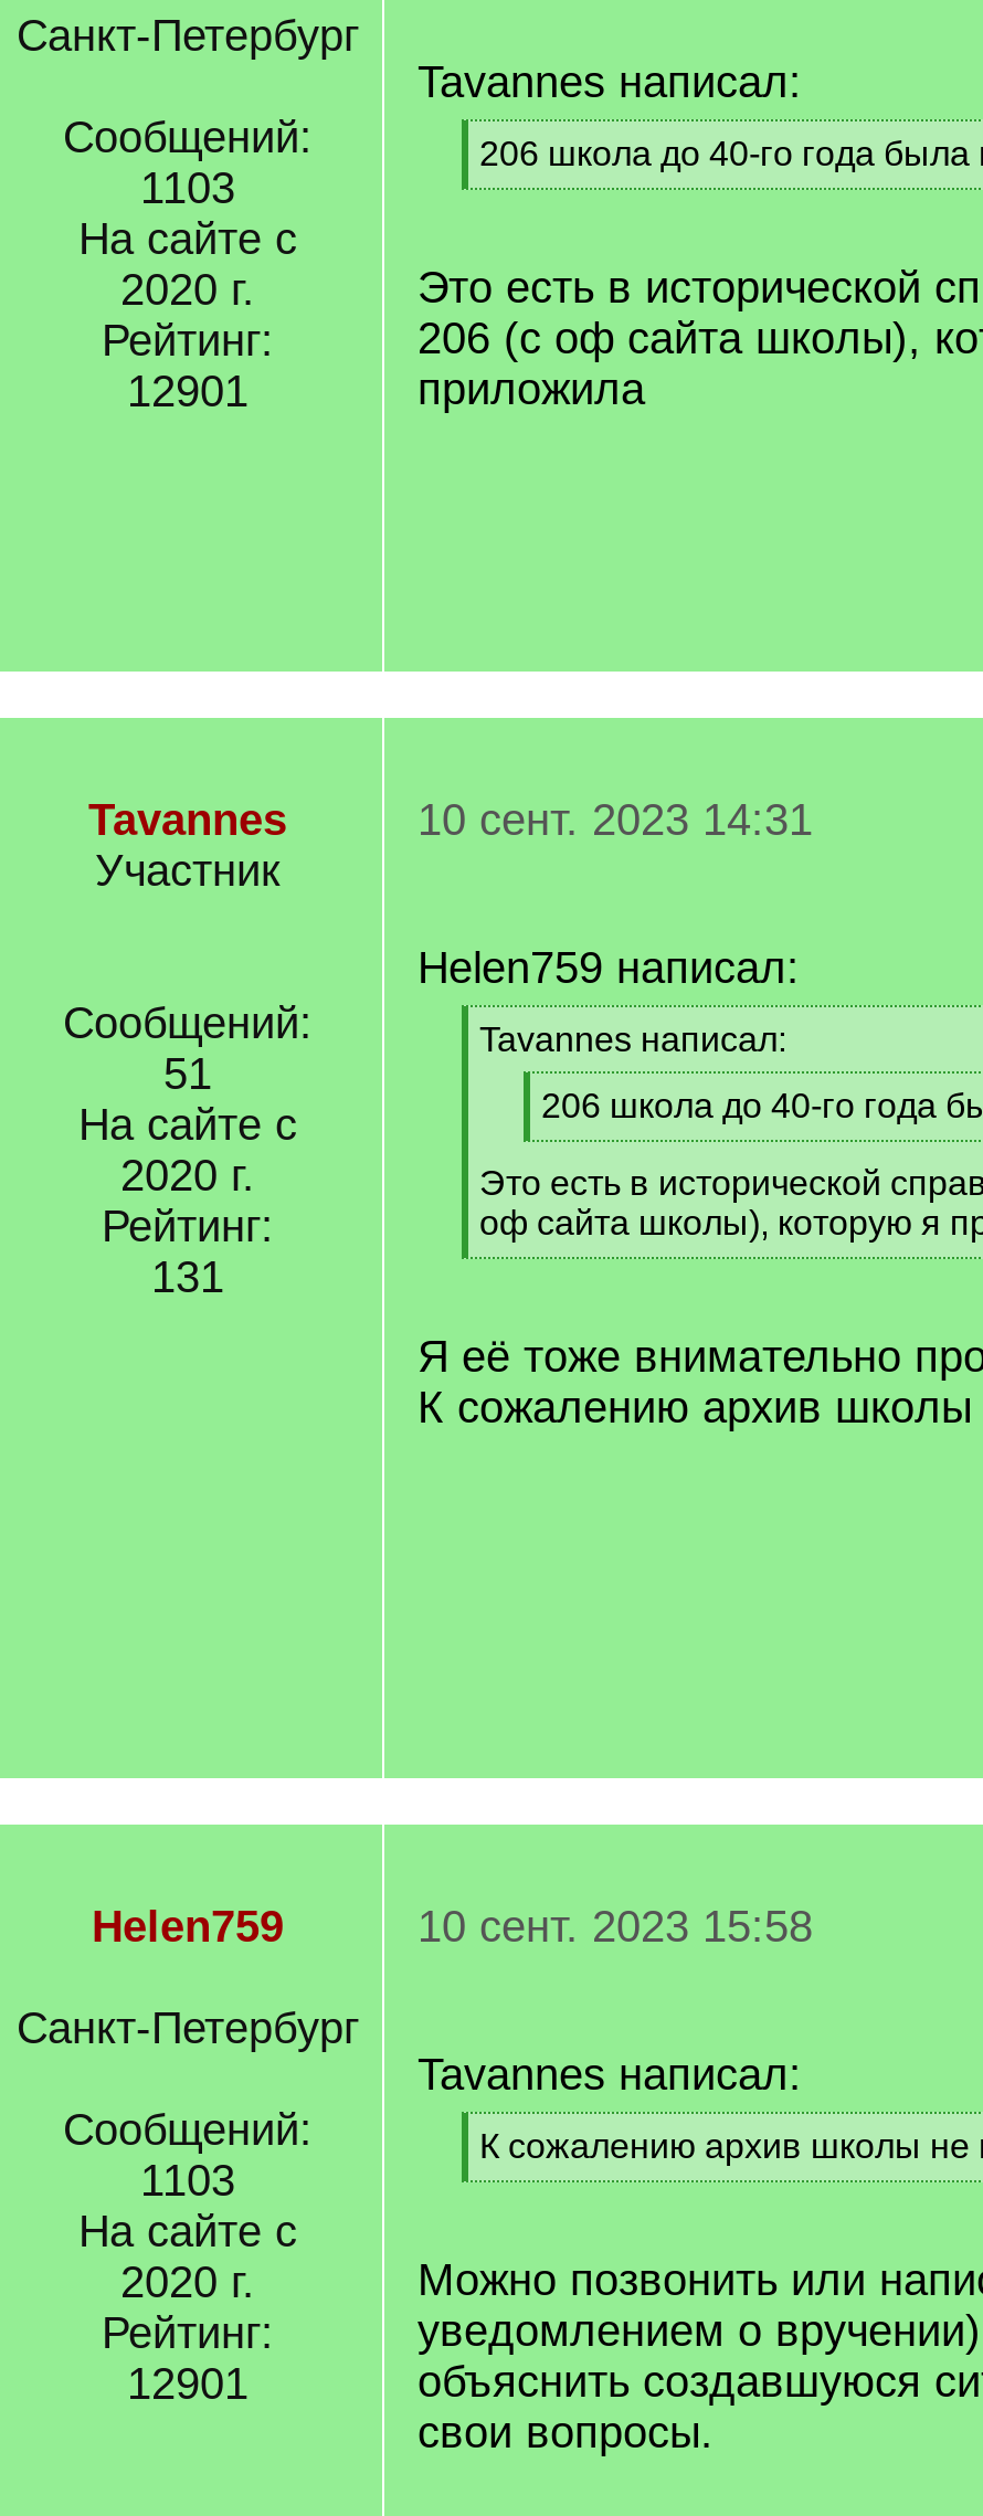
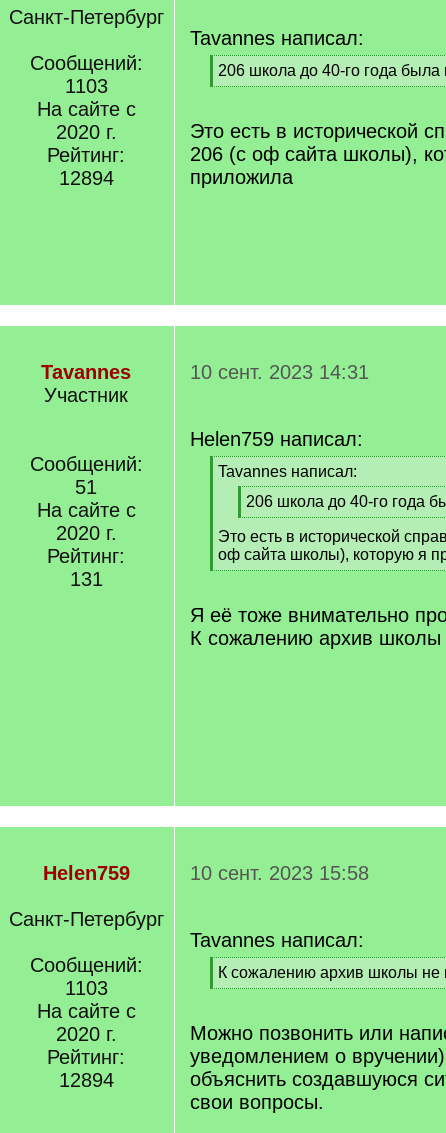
- 12901
+ 12894

- 12901
+ 12894
